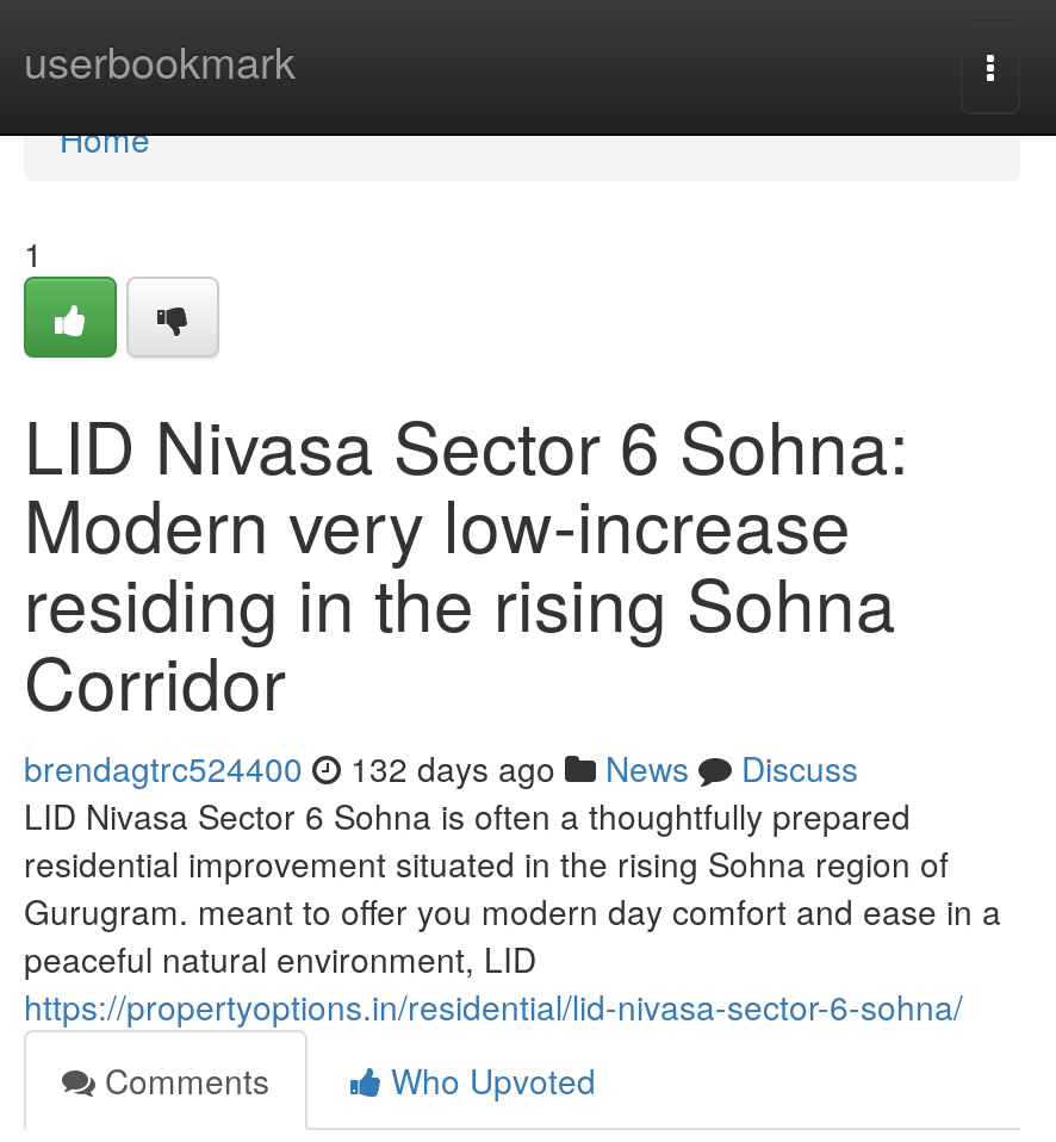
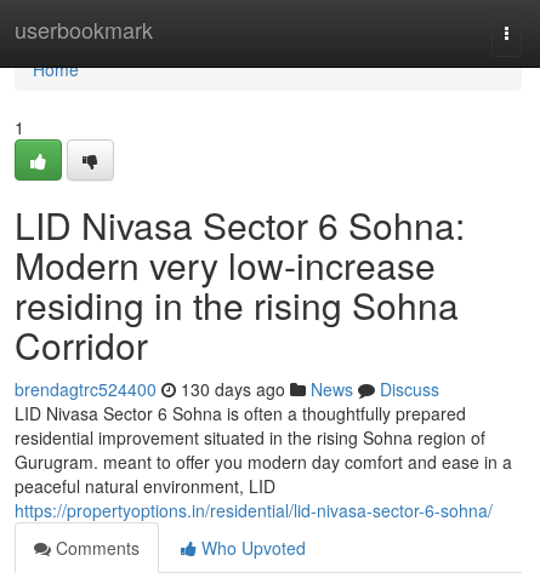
- brendagtrc524400 132 days ago News Discuss
+ brendagtrc524400 130 days ago News Discuss
